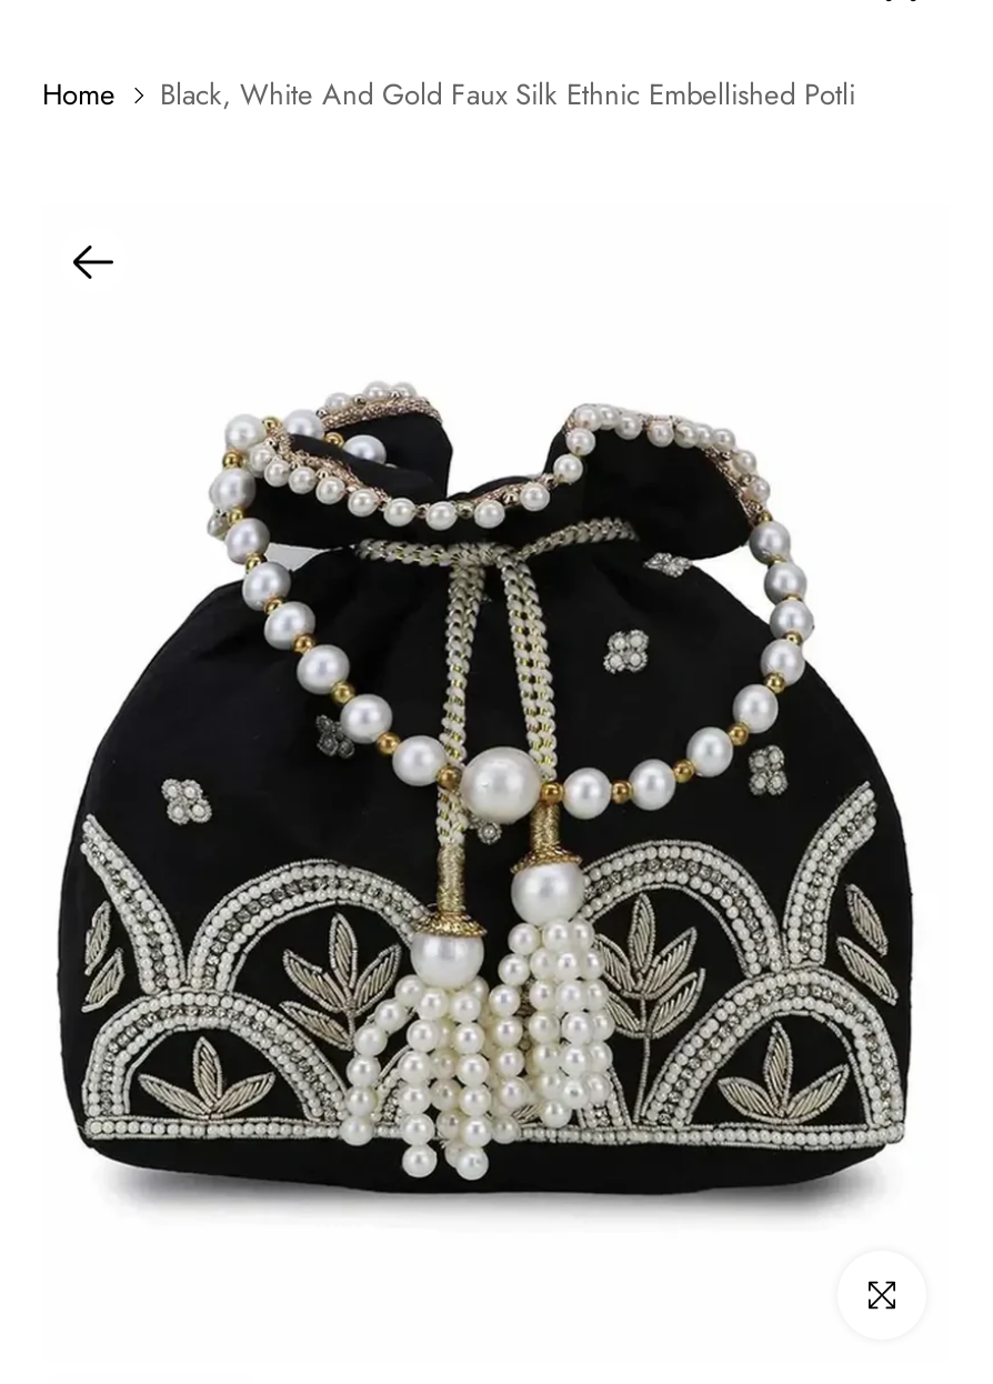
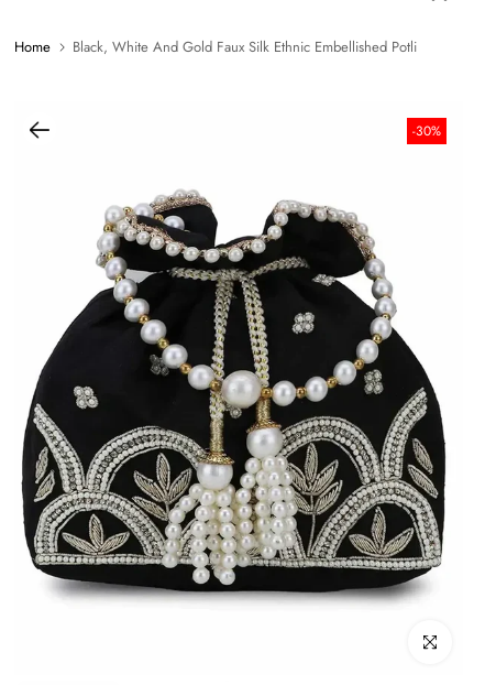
+ -30%
